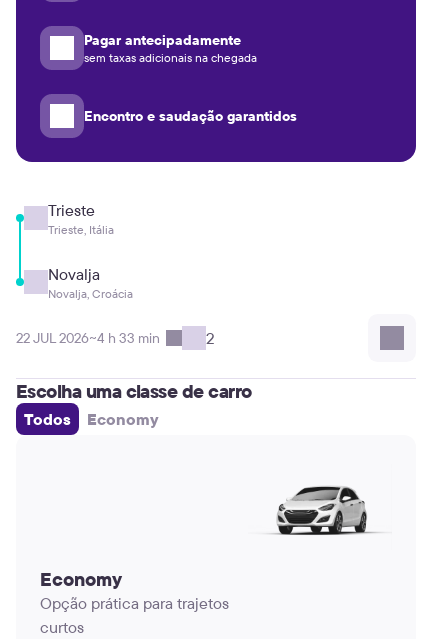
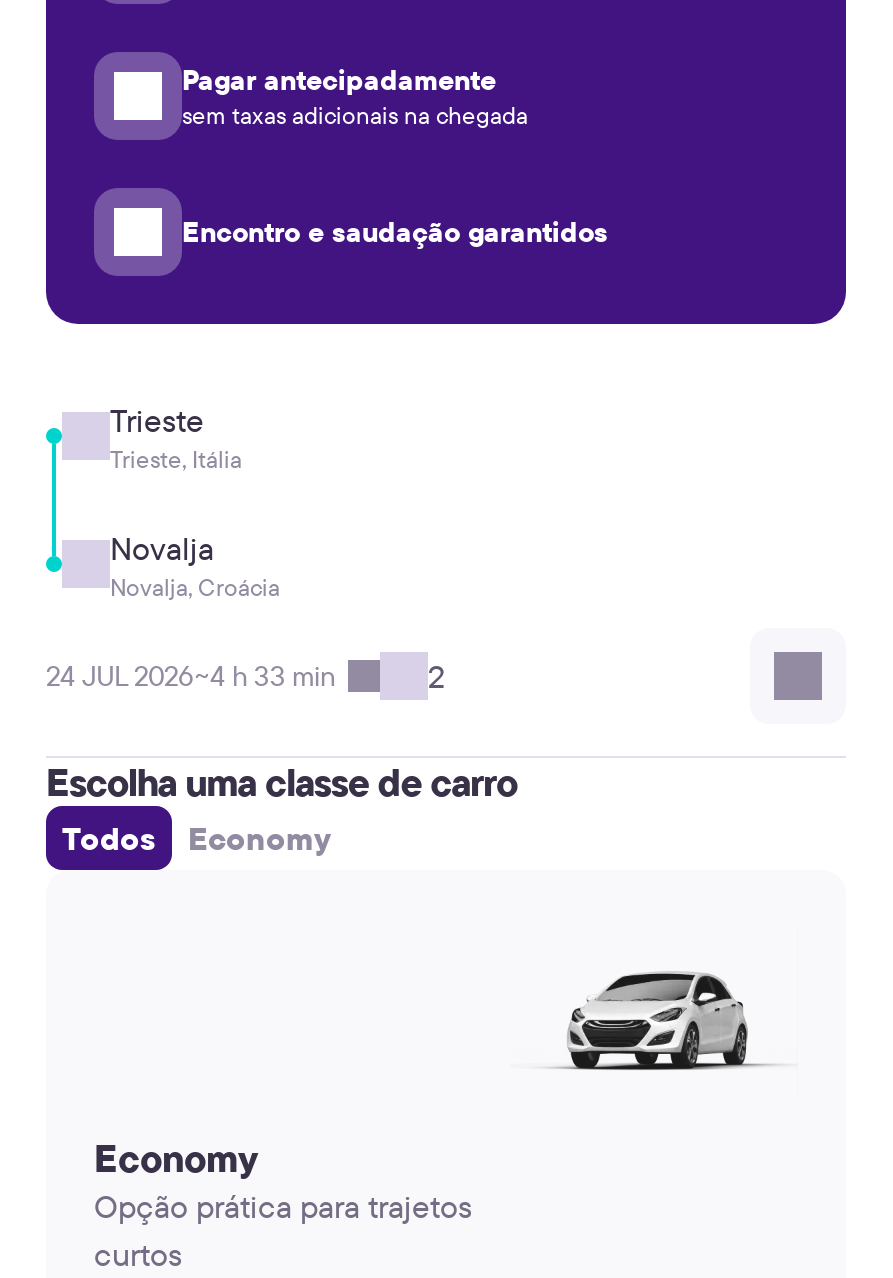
- 22 JUL 2026~4 h 33 min
+ 24 JUL 2026~4 h 33 min
